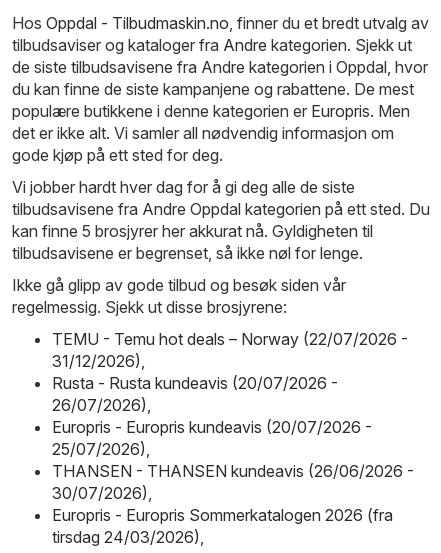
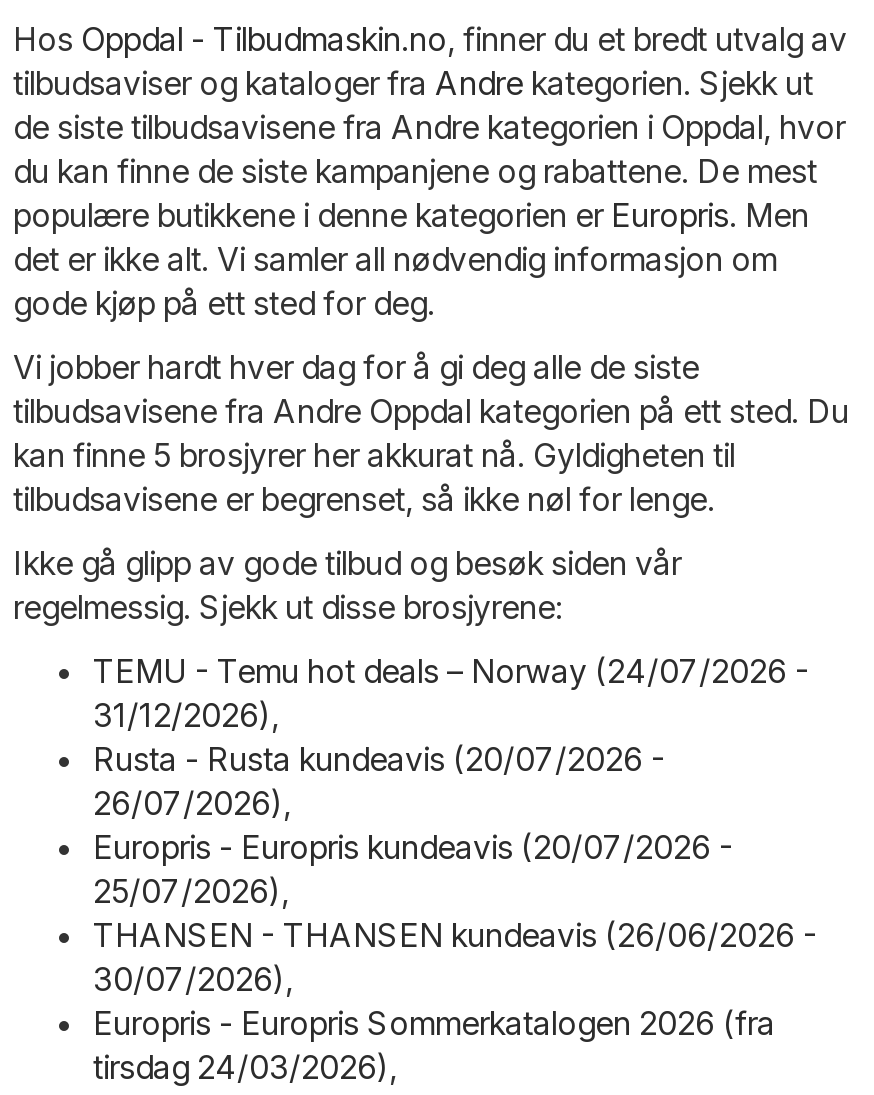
- TEMU - Temu hot deals – Norway (22/07/2026 -
+ TEMU - Temu hot deals – Norway (24/07/2026 -
